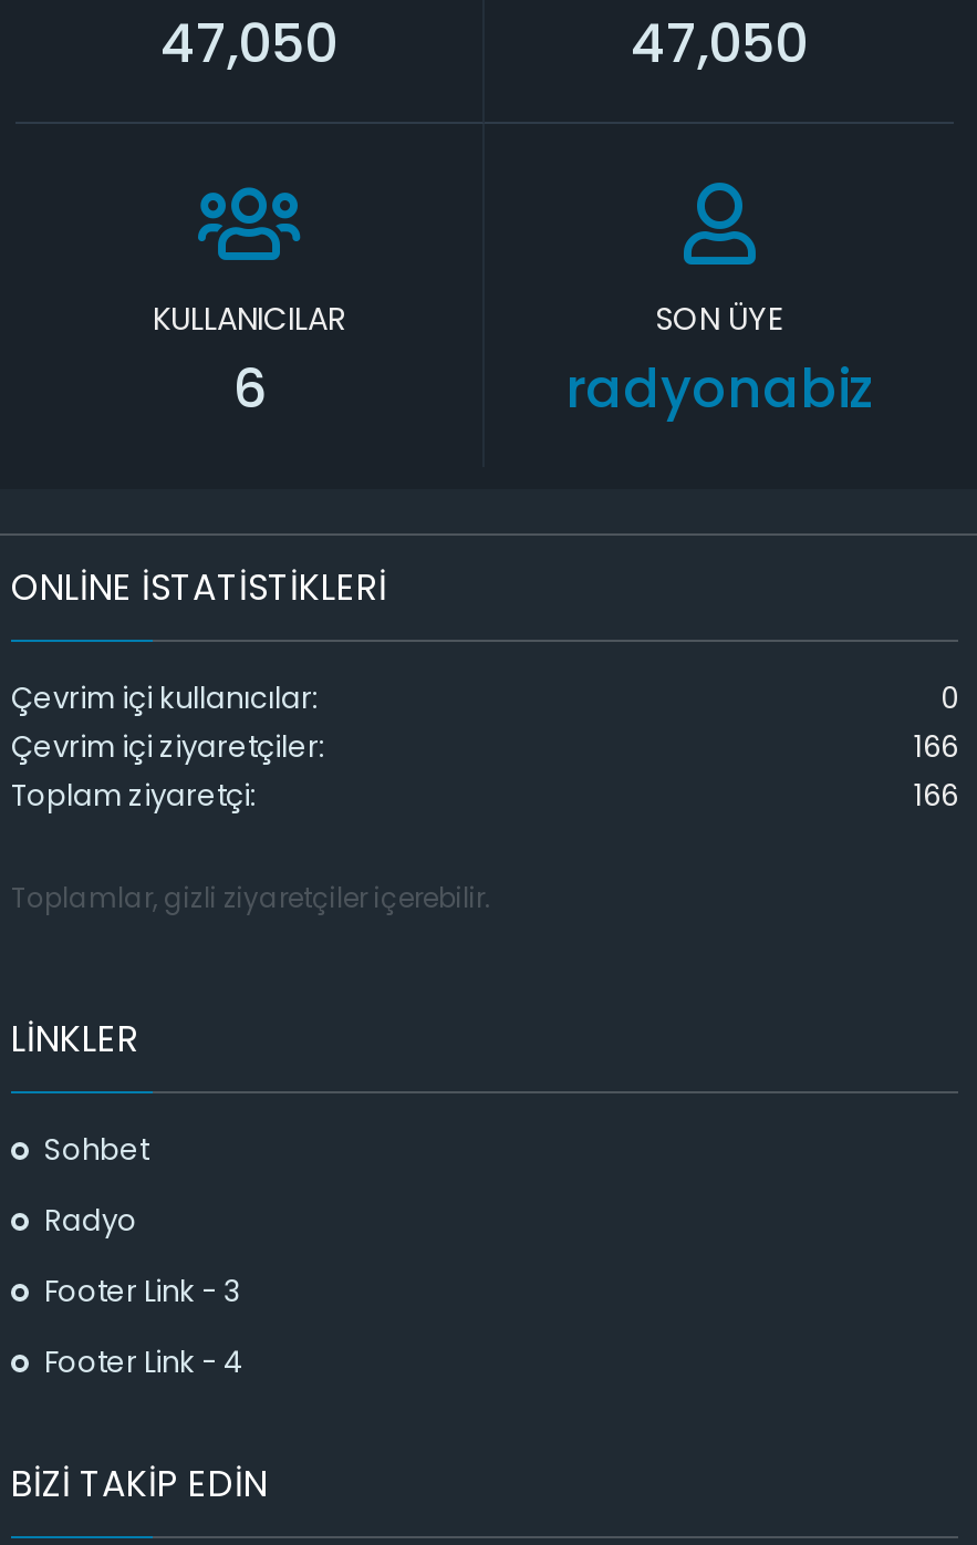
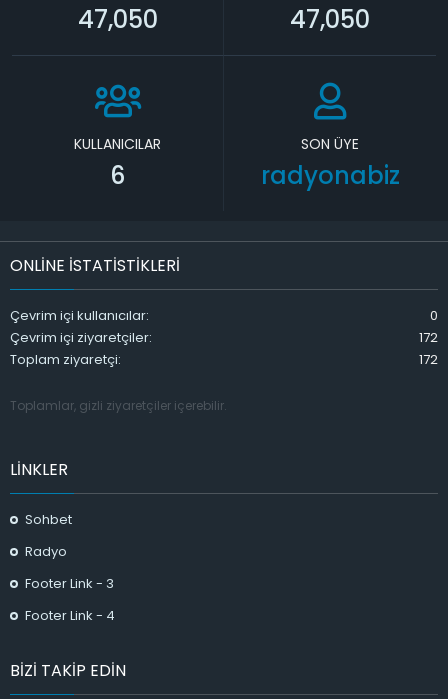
- 166
+ 172

- 166
+ 172
